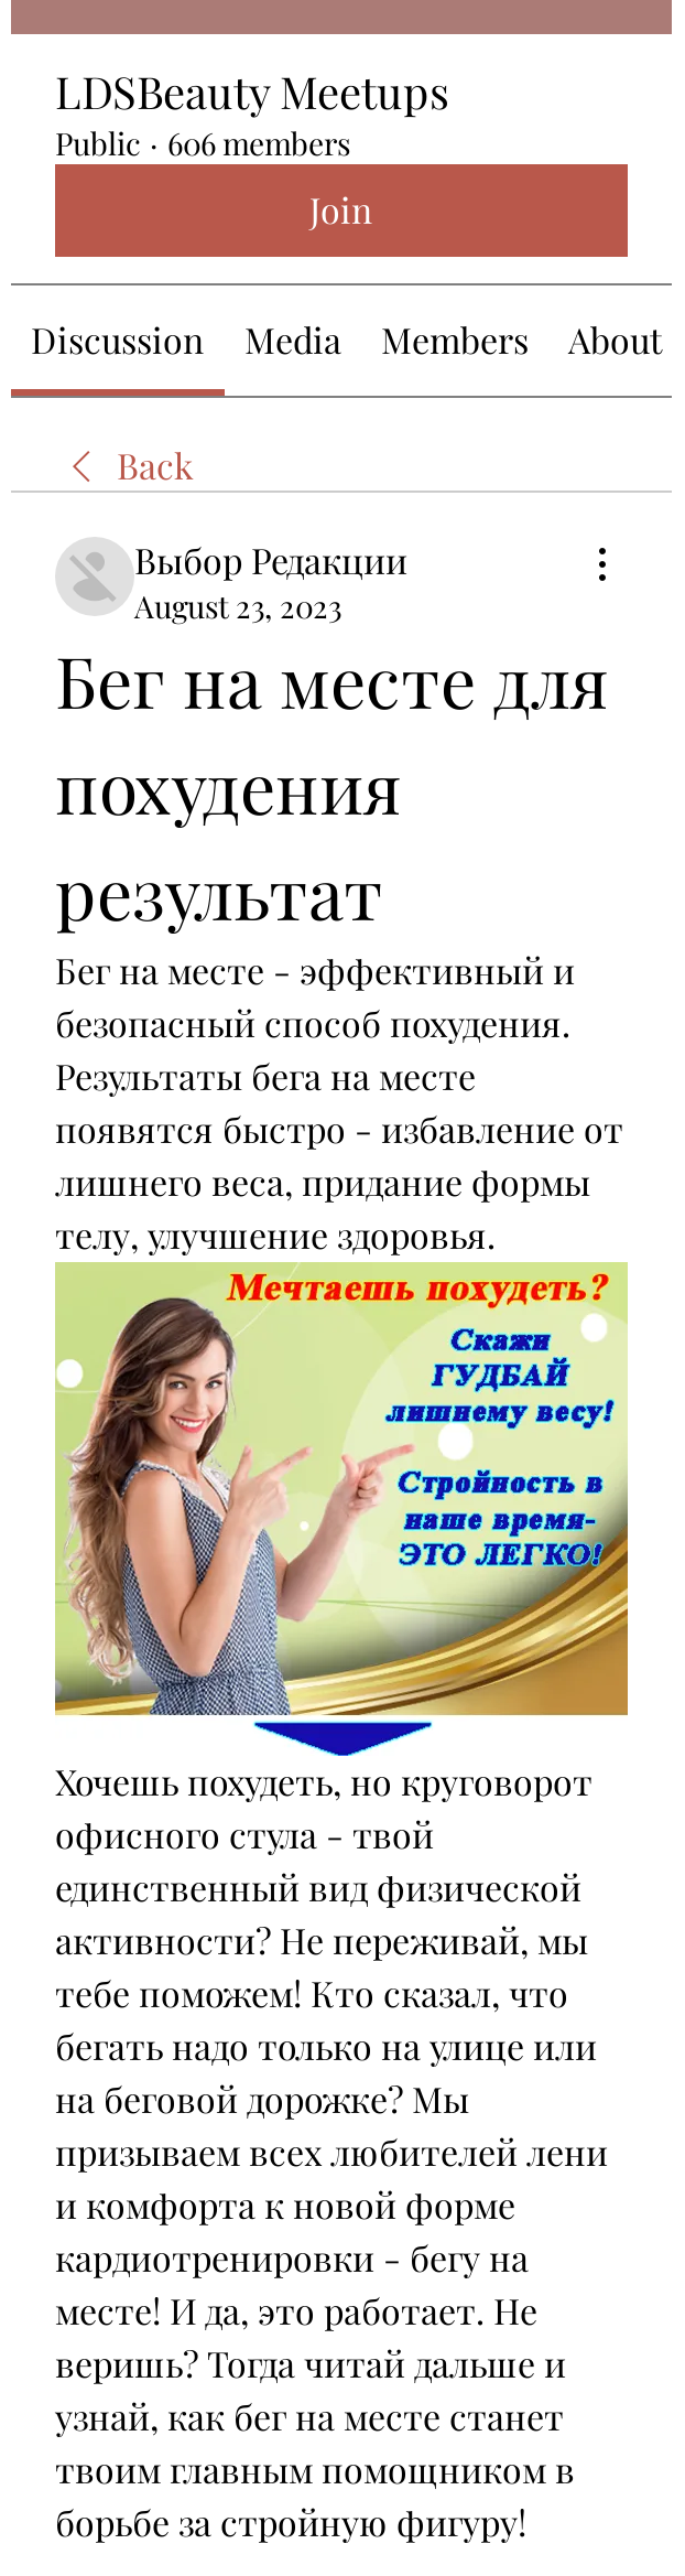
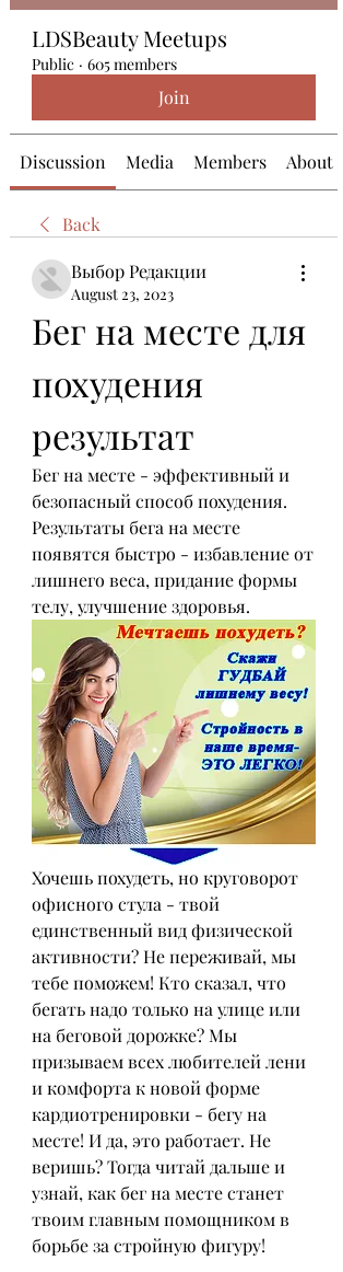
- Public · 606 members
+ Public · 605 members
